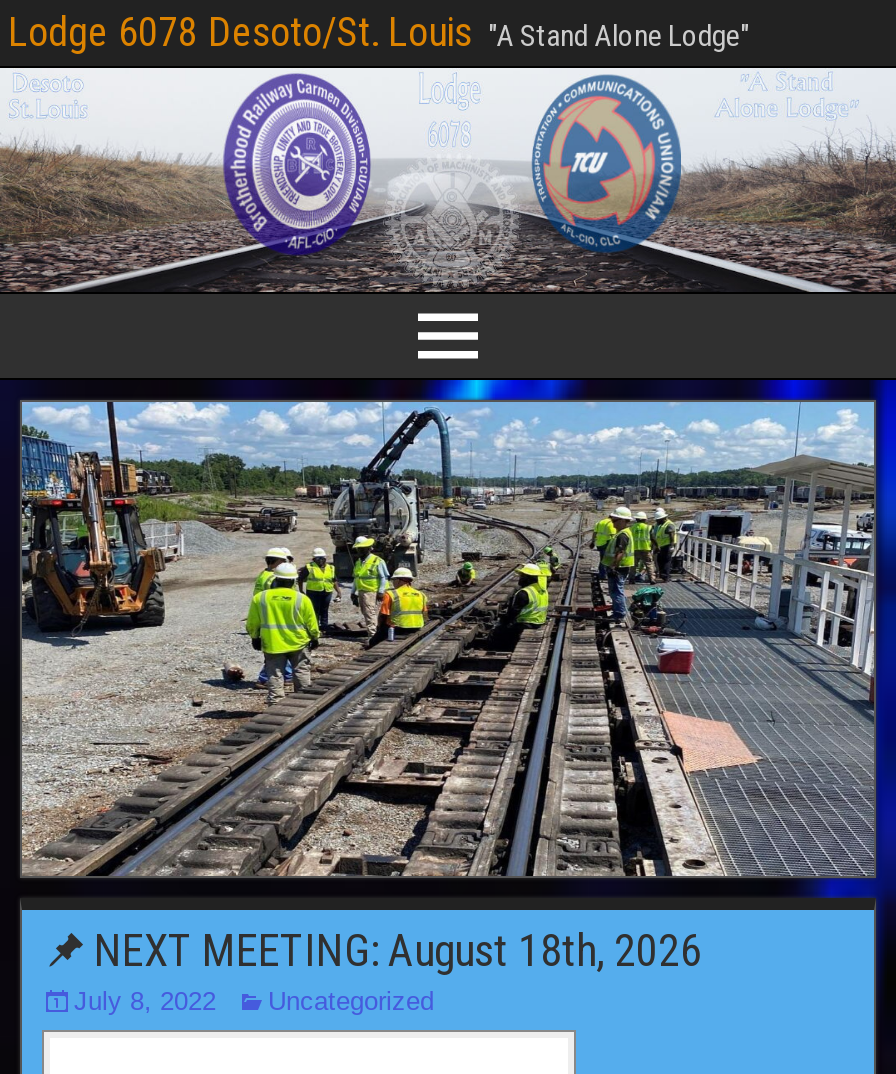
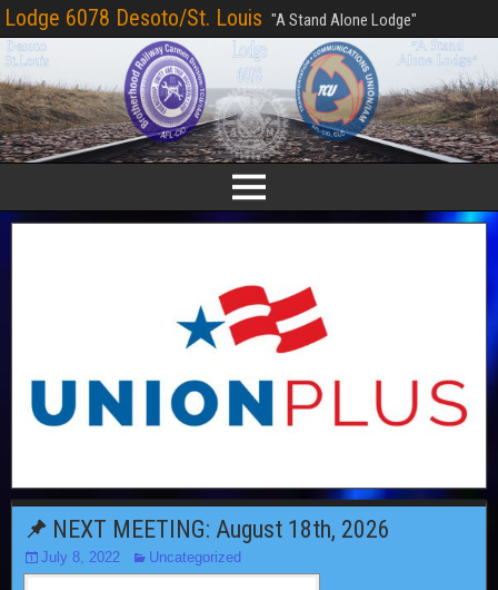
- [image]
+ [image]
